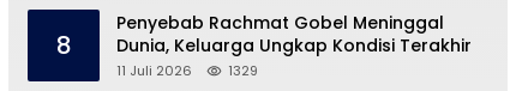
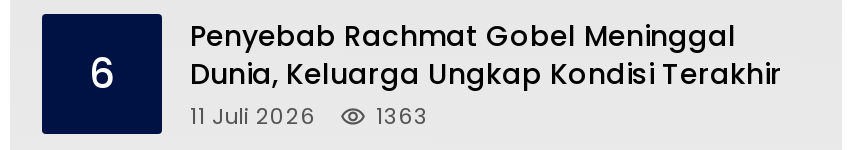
- 8 Dunia, Keluarga Ungkap Kondisi Terakhir
+ 6 Dunia, Keluarga Ungkap Kondisi Terakhir

- 11 Juli 2026 1329
+ 11 Juli 2026 1363
